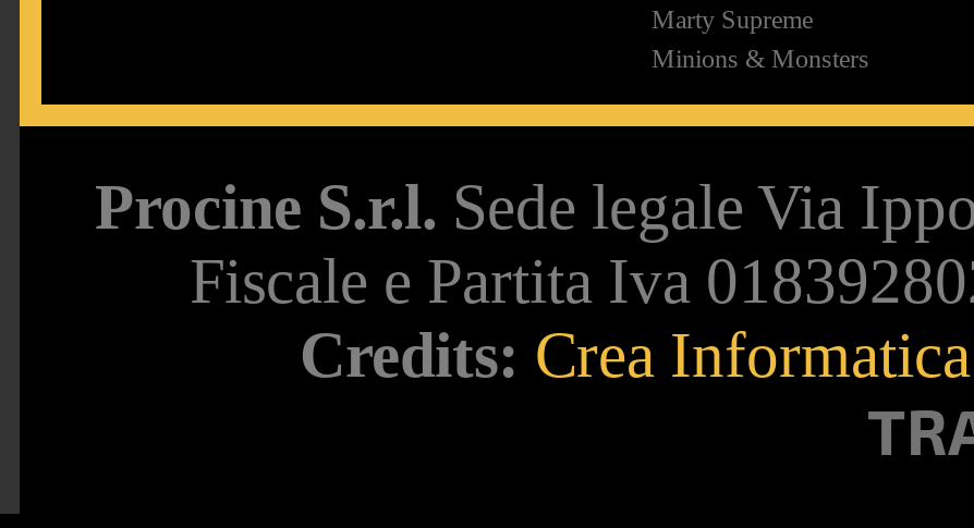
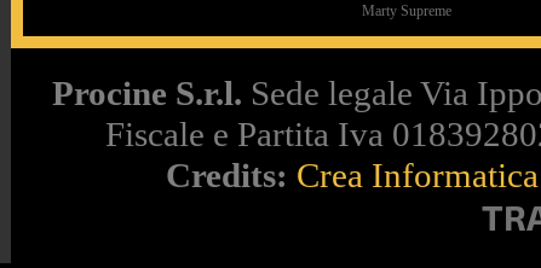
- Minions & Monsters
